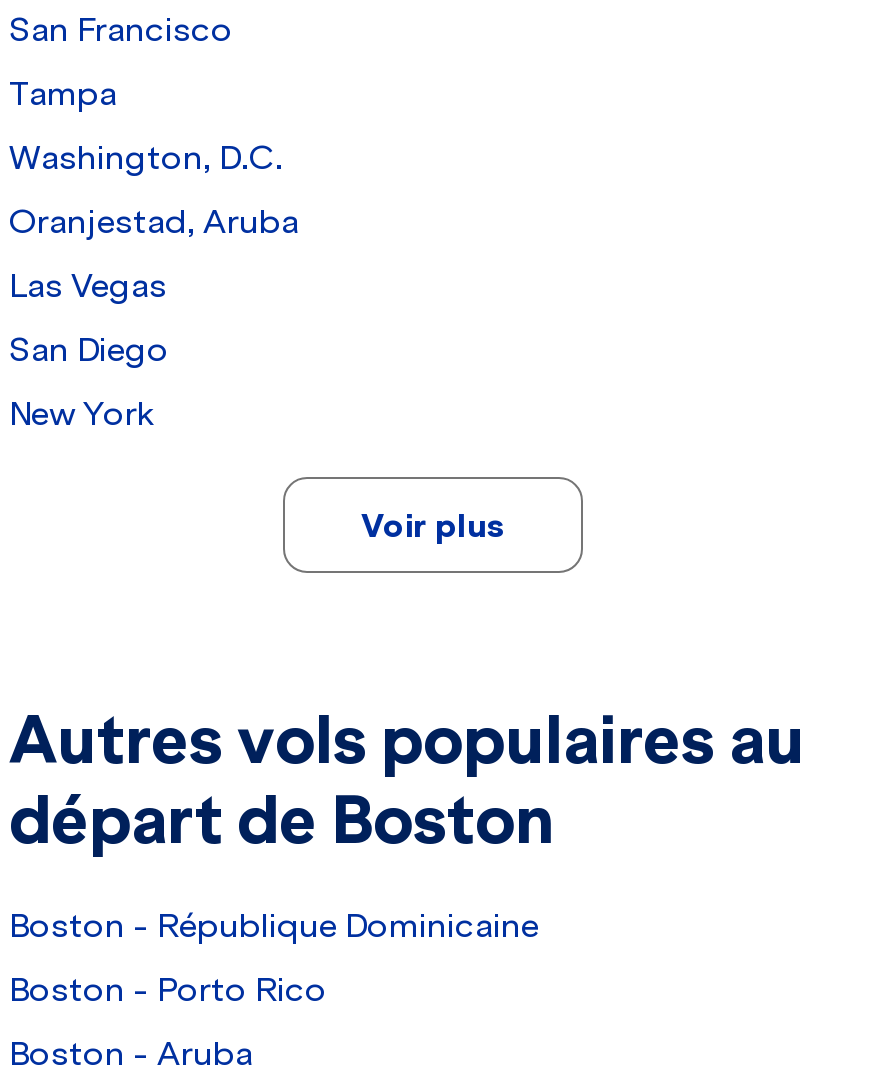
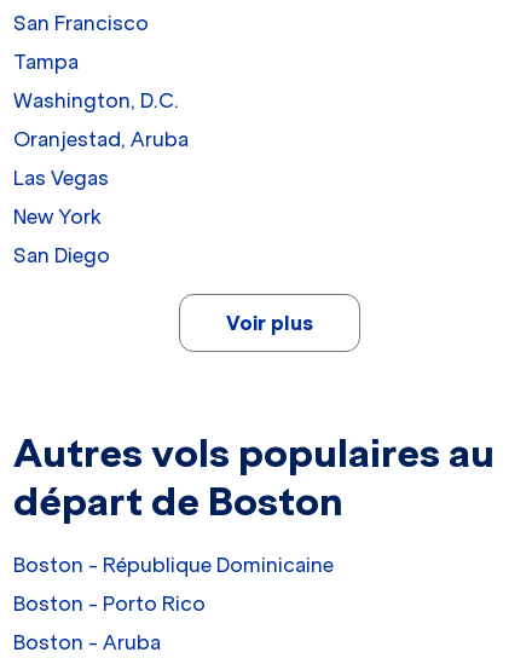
moved down: San Diego

moved up: New York
